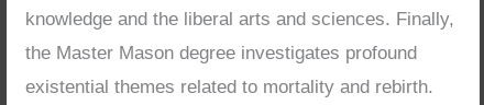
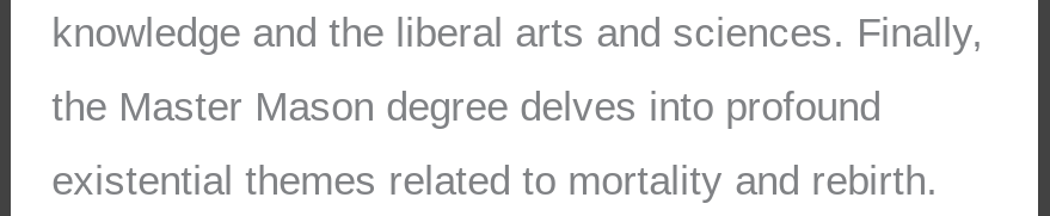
- the Master Mason degree investigates profound
+ the Master Mason degree delves into profound
